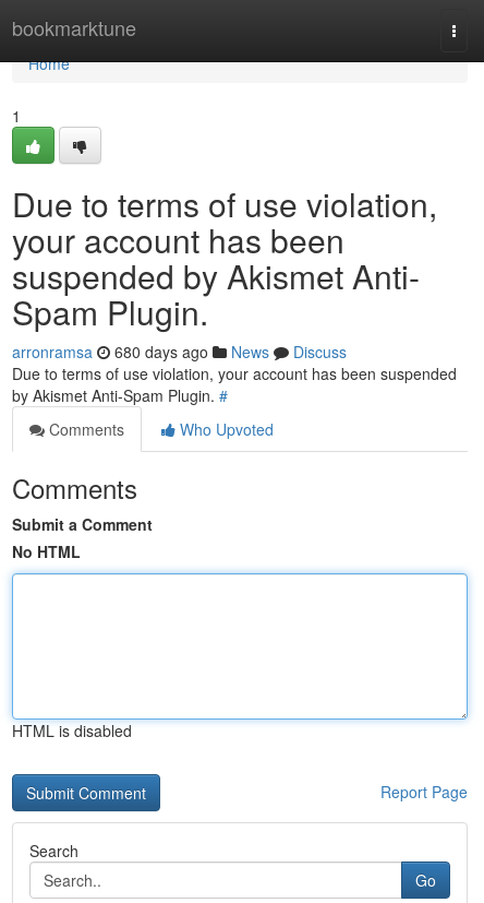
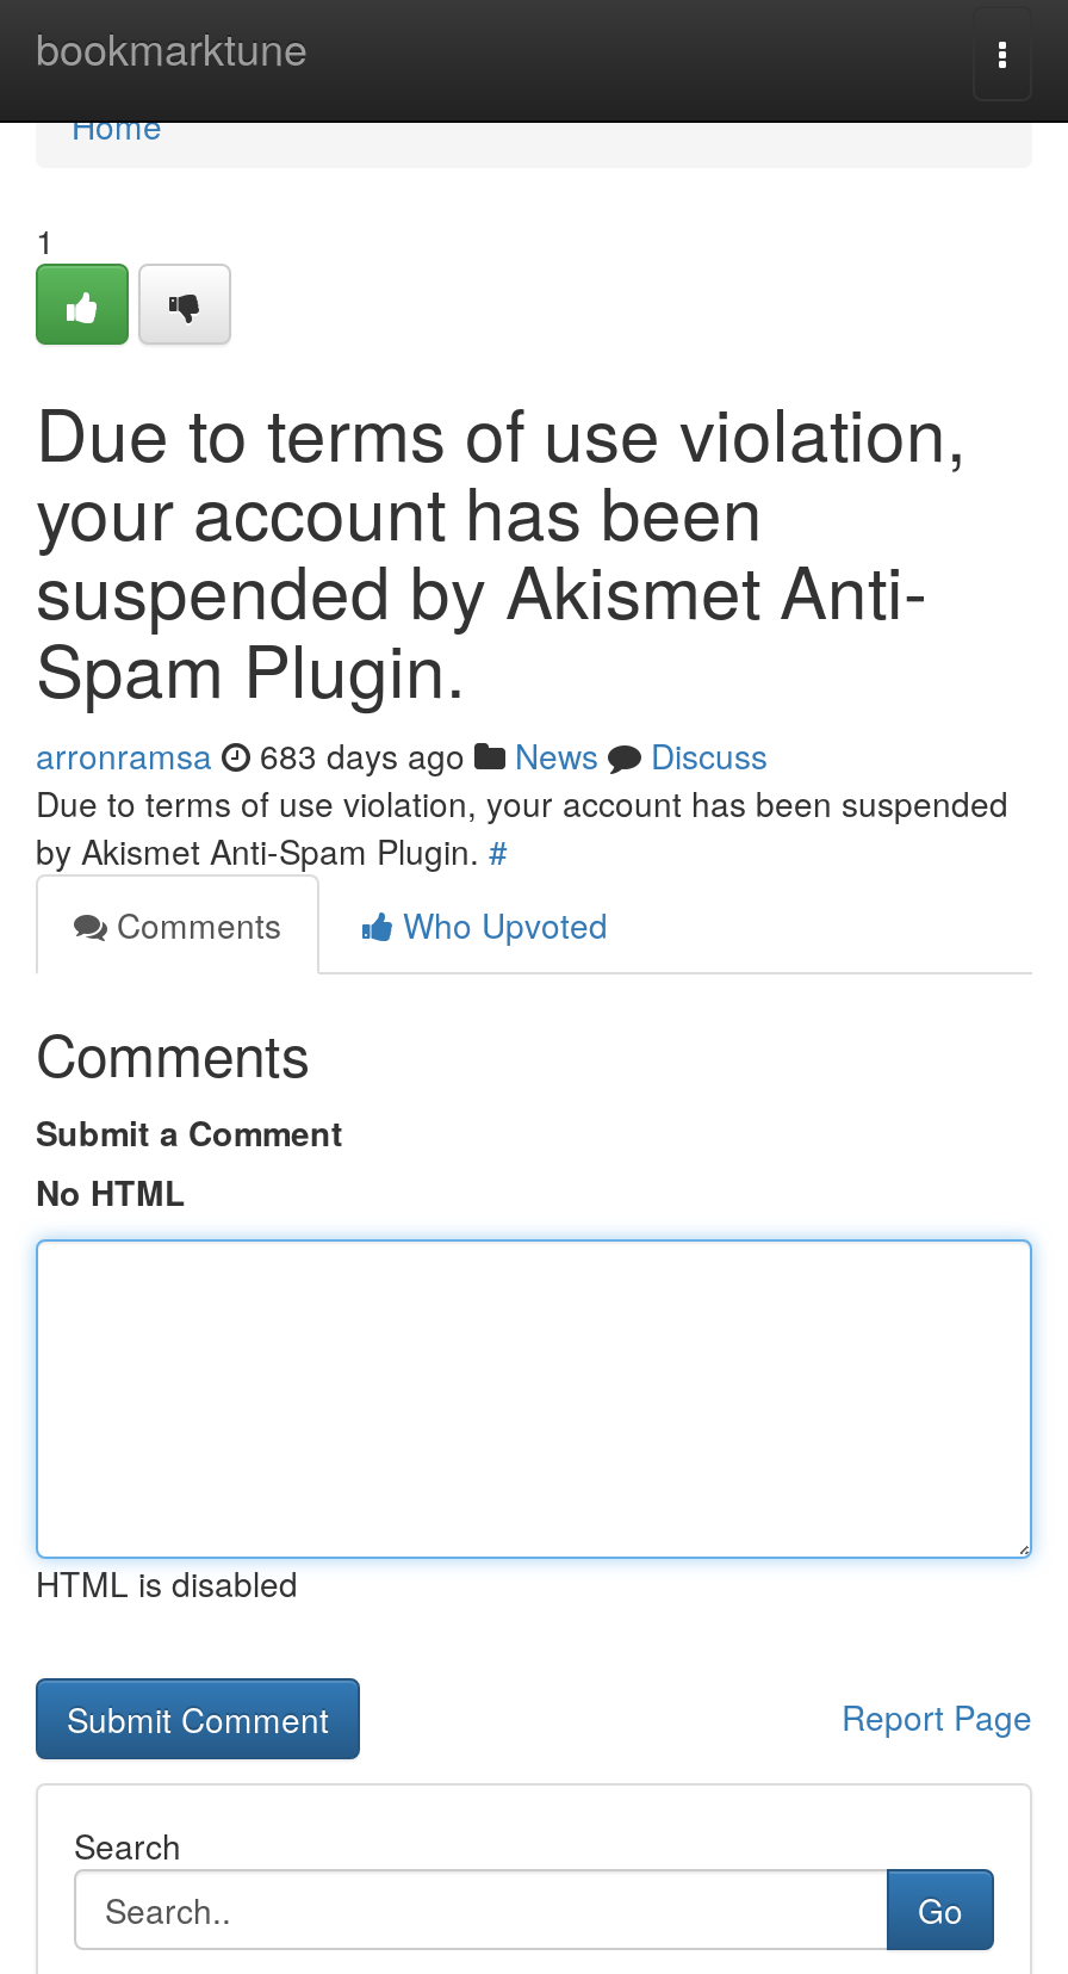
- arronramsa 680 days ago News Discuss
+ arronramsa 683 days ago News Discuss
